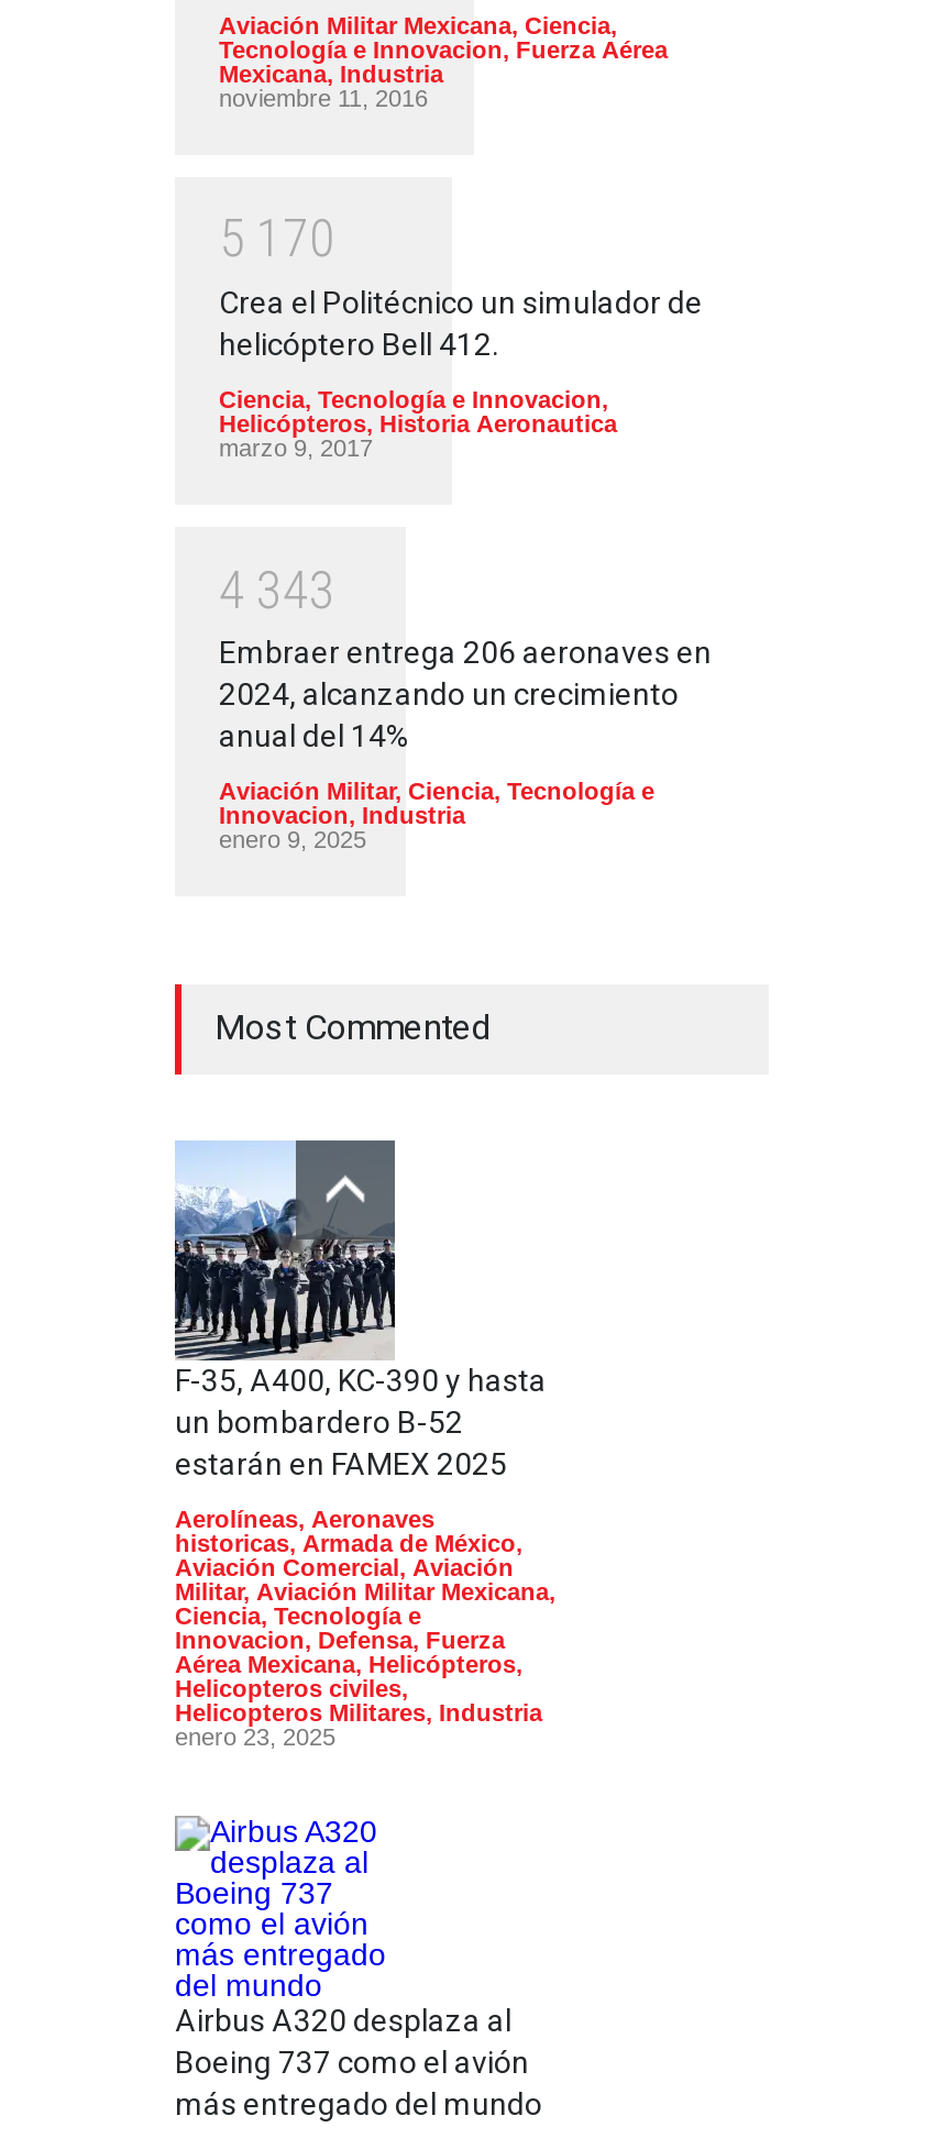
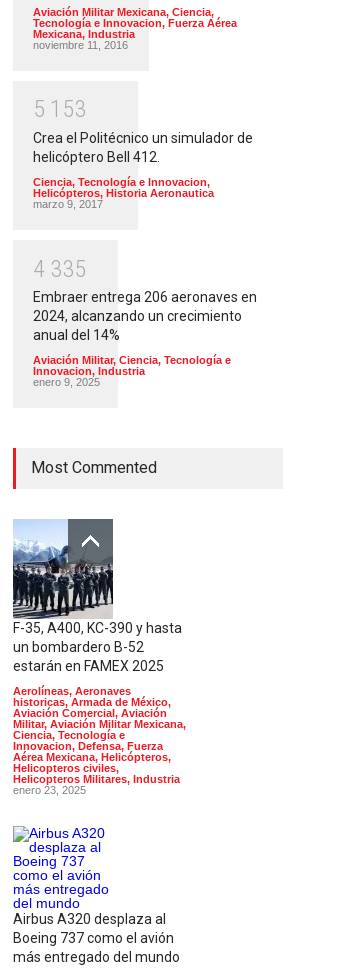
- 5 1 70
+ 5 1 53

- 4 343
+ 4 335
